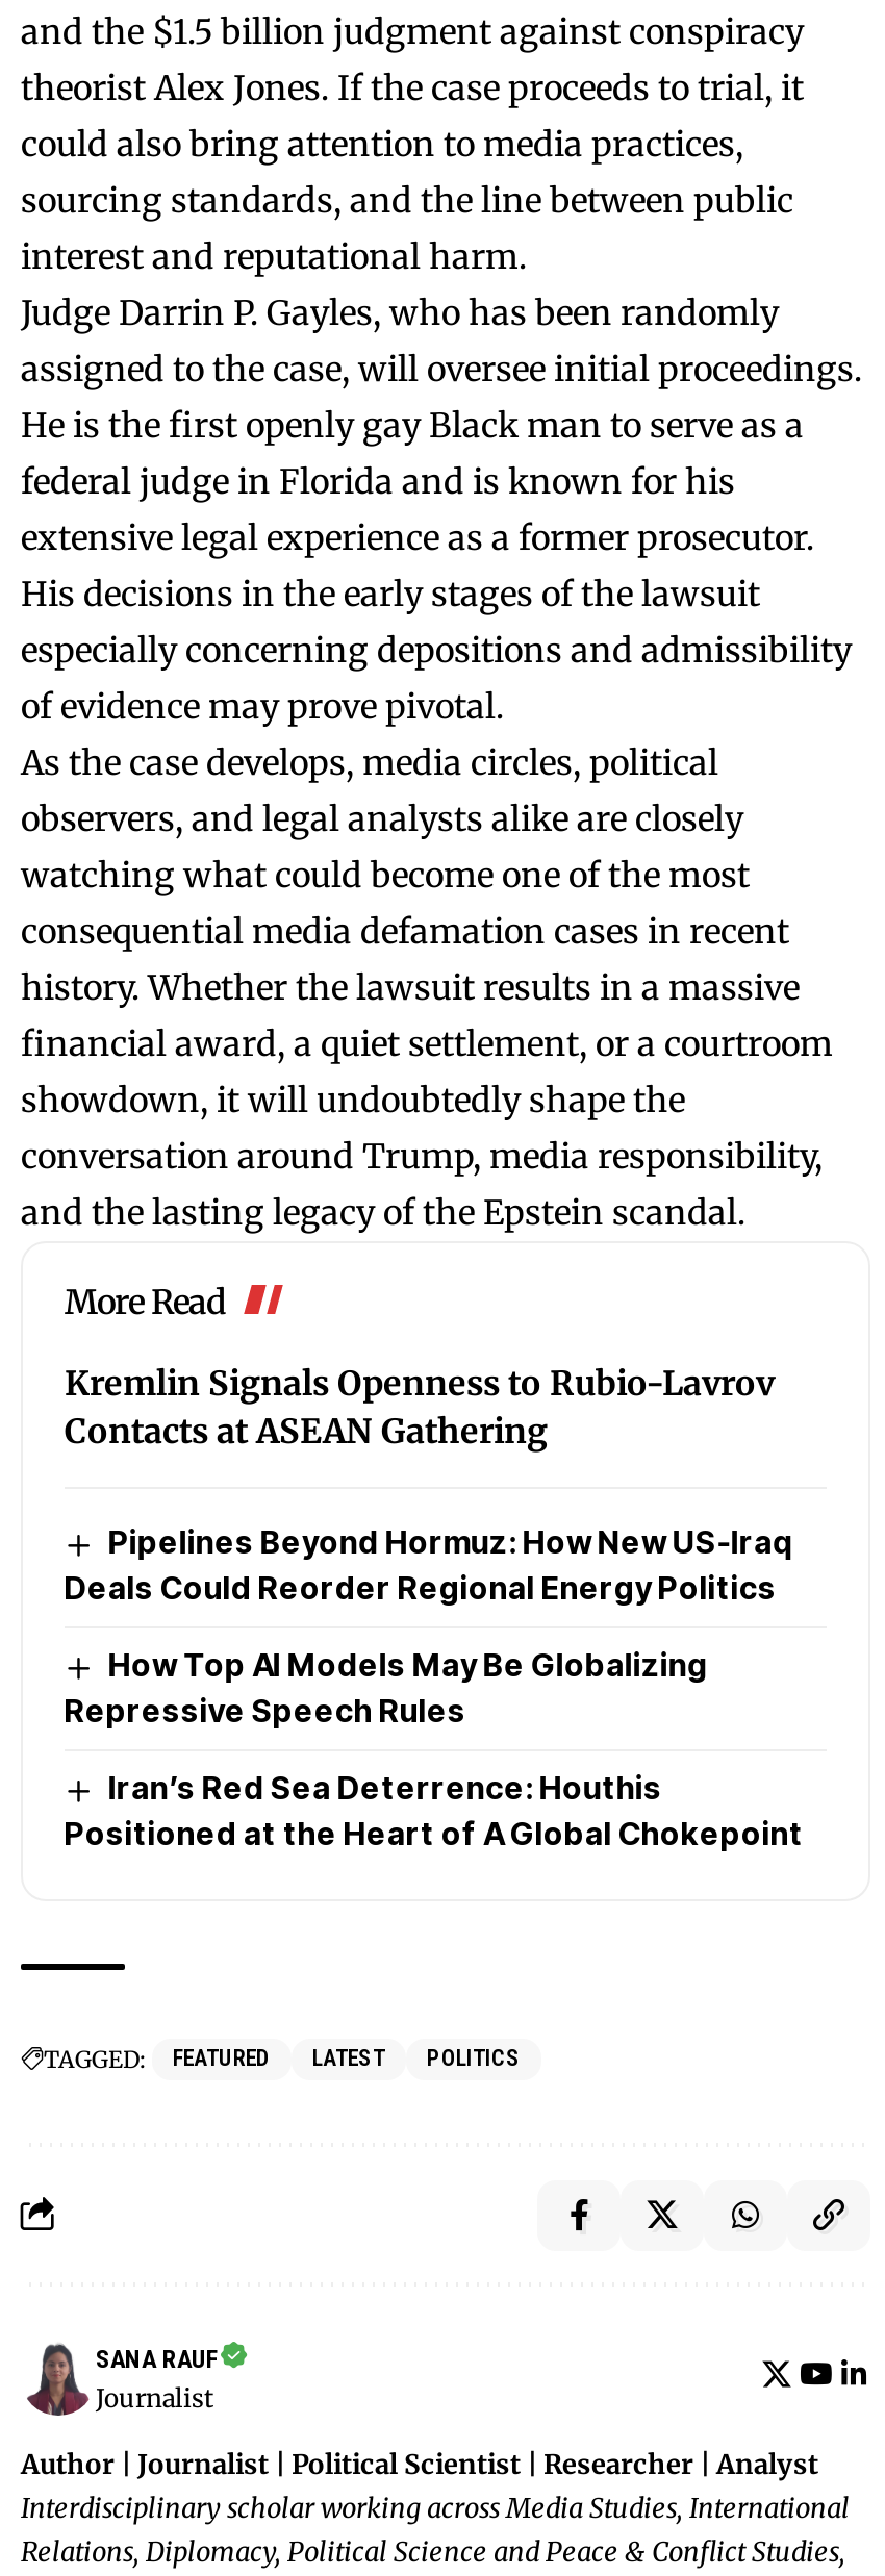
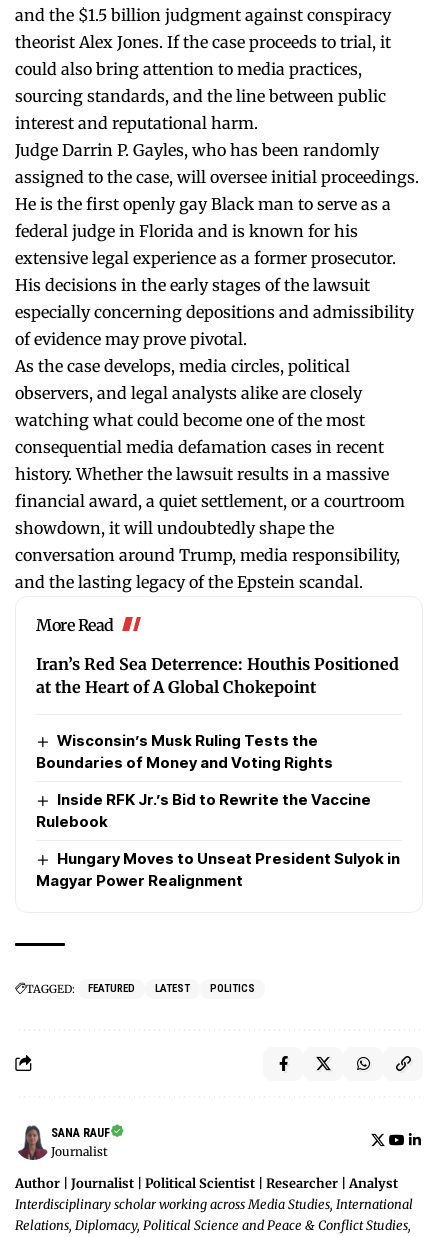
- Kremlin Signals Openness to Rubio-Lavrov
- Contacts at ASEAN Gathering
+ Iran’s Red Sea Deterrence: Houthis Positioned
+ at the Heart of A Global Chokepoint

- Pipelines Beyond Hormuz: How New US-Iraq
- Deals Could Reorder Regional Energy Politics
+ Wisconsin’s Musk Ruling Tests the
+ Boundaries of Money and Voting Rights

- How Top AI Models May Be Globalizing
- Repressive Speech Rules
+ Inside RFK Jr.’s Bid to Rewrite the Vaccine
+ Rulebook

- Iran’s Red Sea Deterrence: Houthis
- Positioned at the Heart of A Global Chokepoint
+ Hungary Moves to Unseat President Sulyok in
+ Magyar Power Realignment
